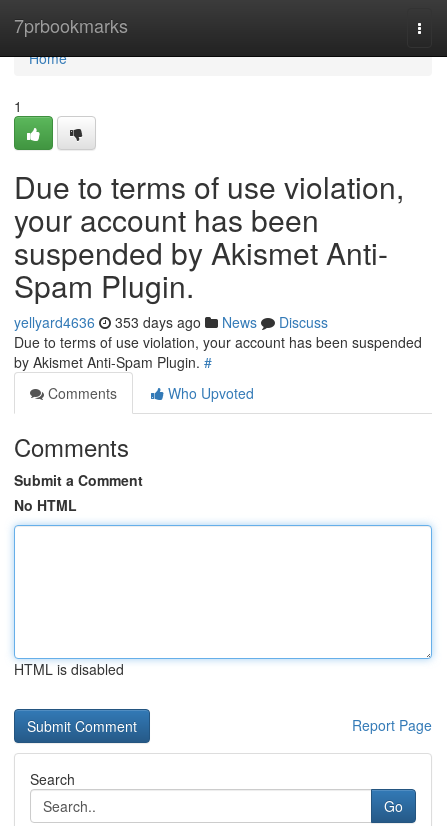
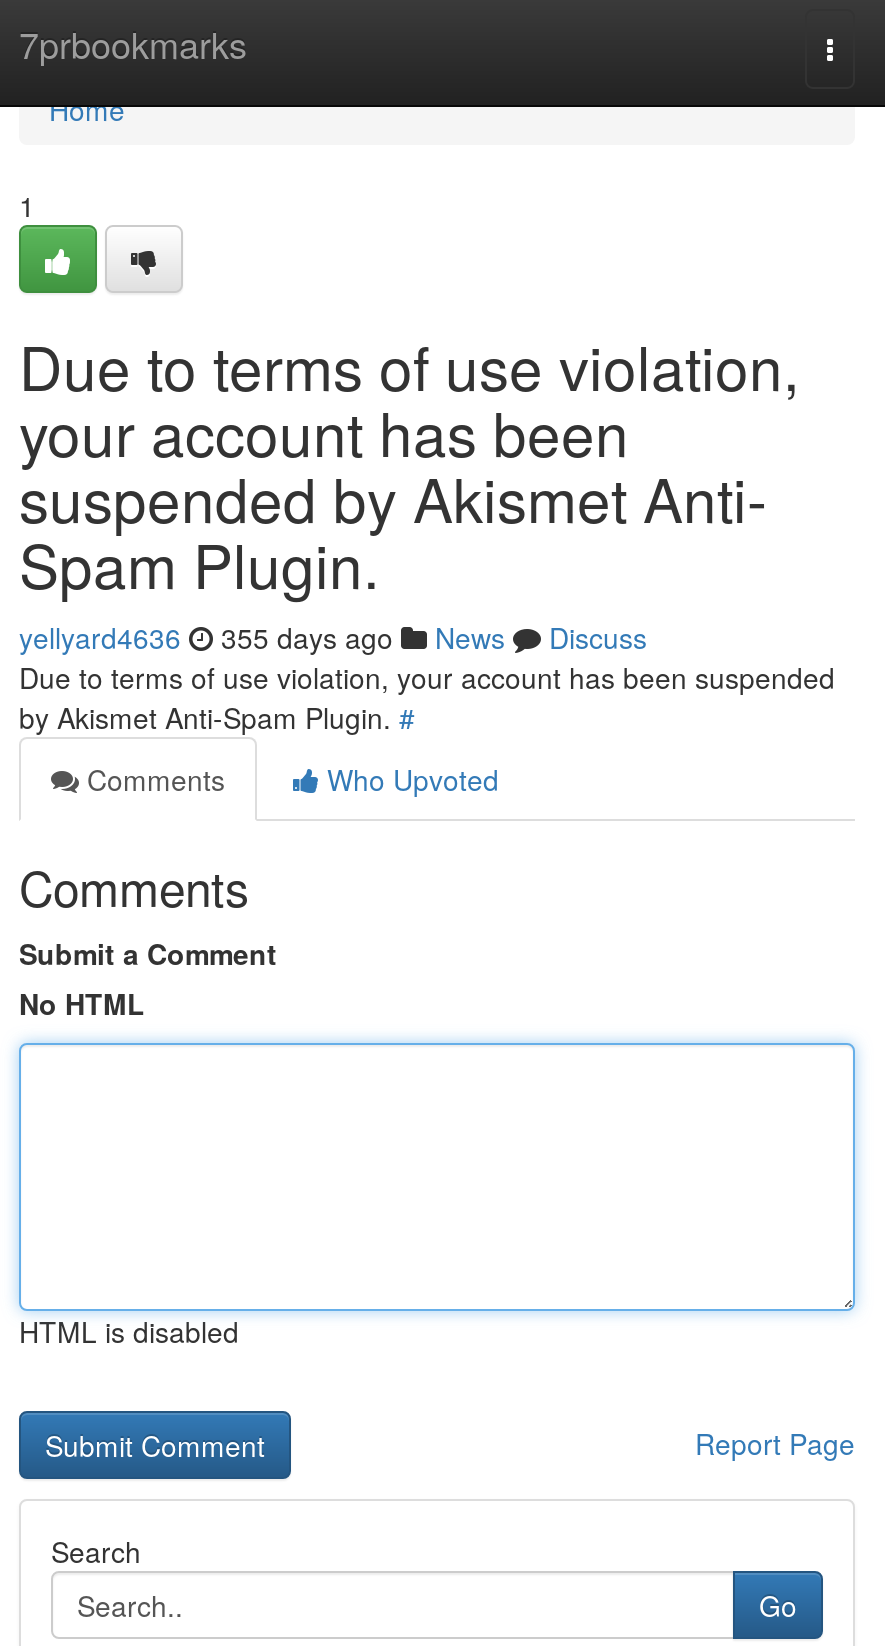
- yellyard4636 353 days ago News Discuss
+ yellyard4636 355 days ago News Discuss
